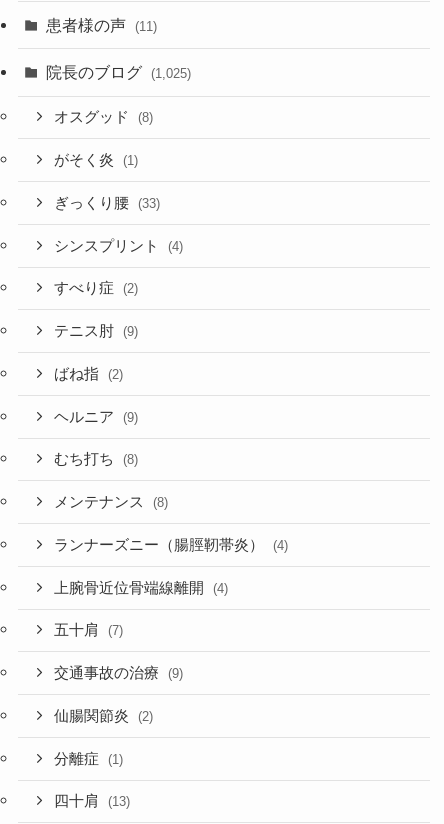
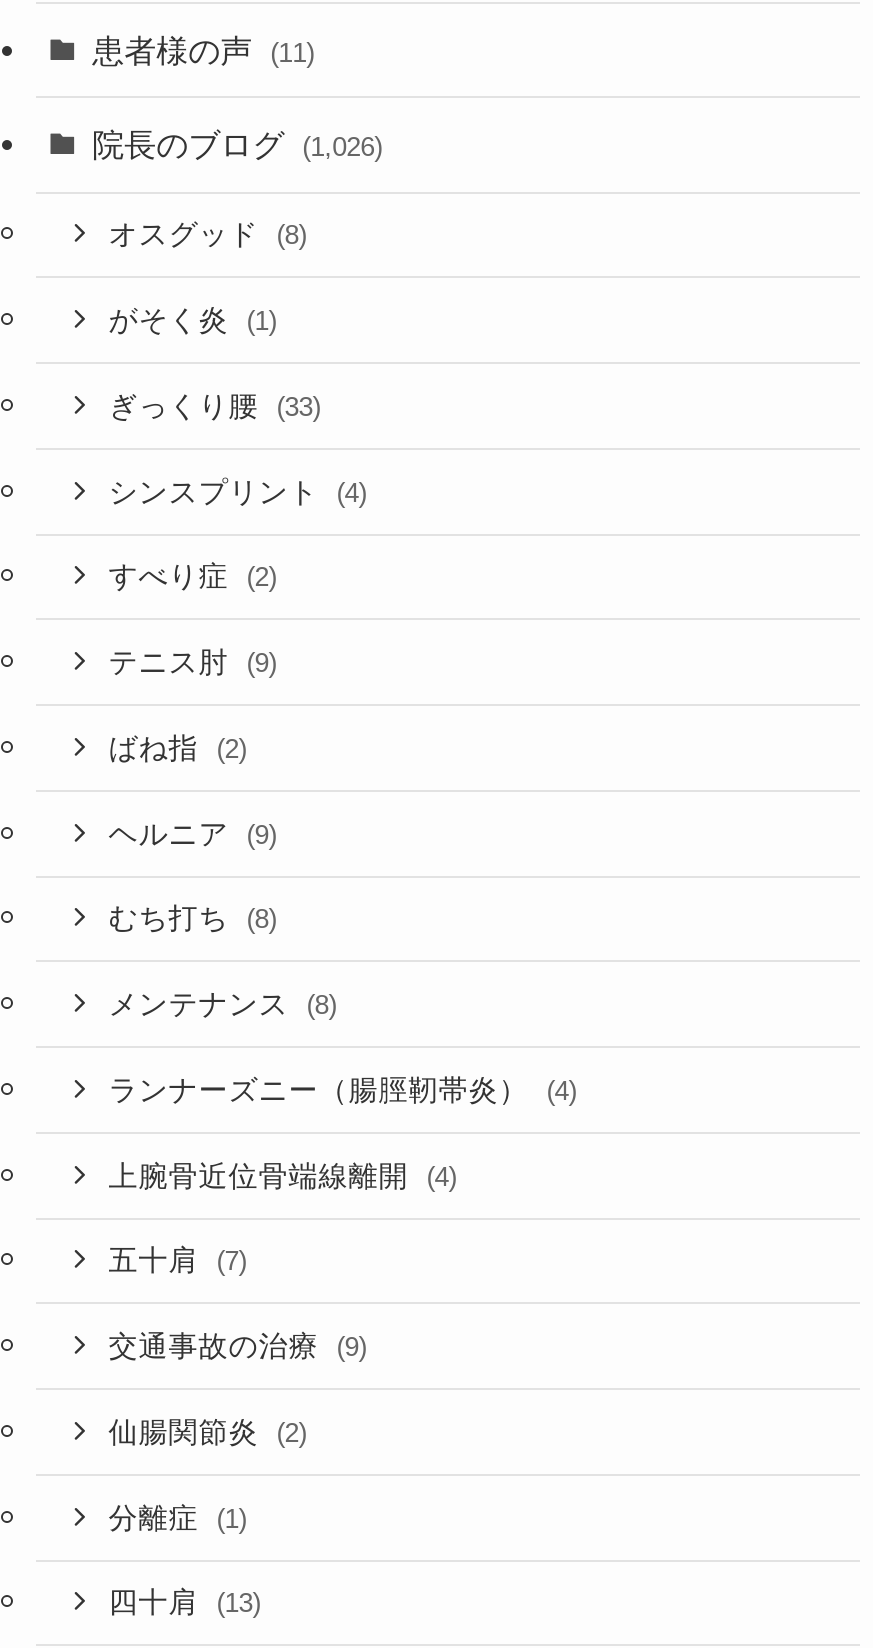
- 院長のブログ (1,025)
+ 院長のブログ (1,026)
